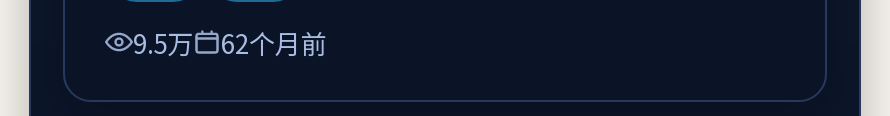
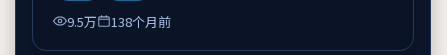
- 9.5万 62个月前
+ 9.5万 138个月前
